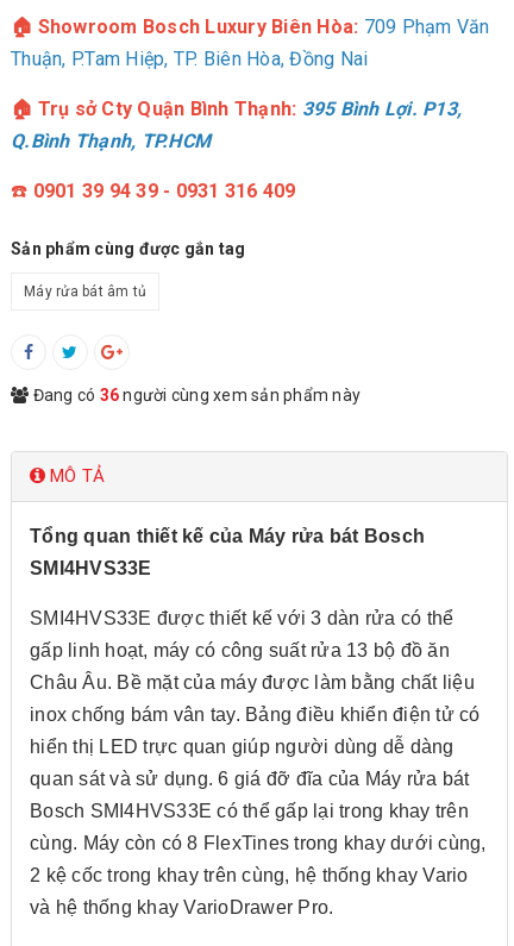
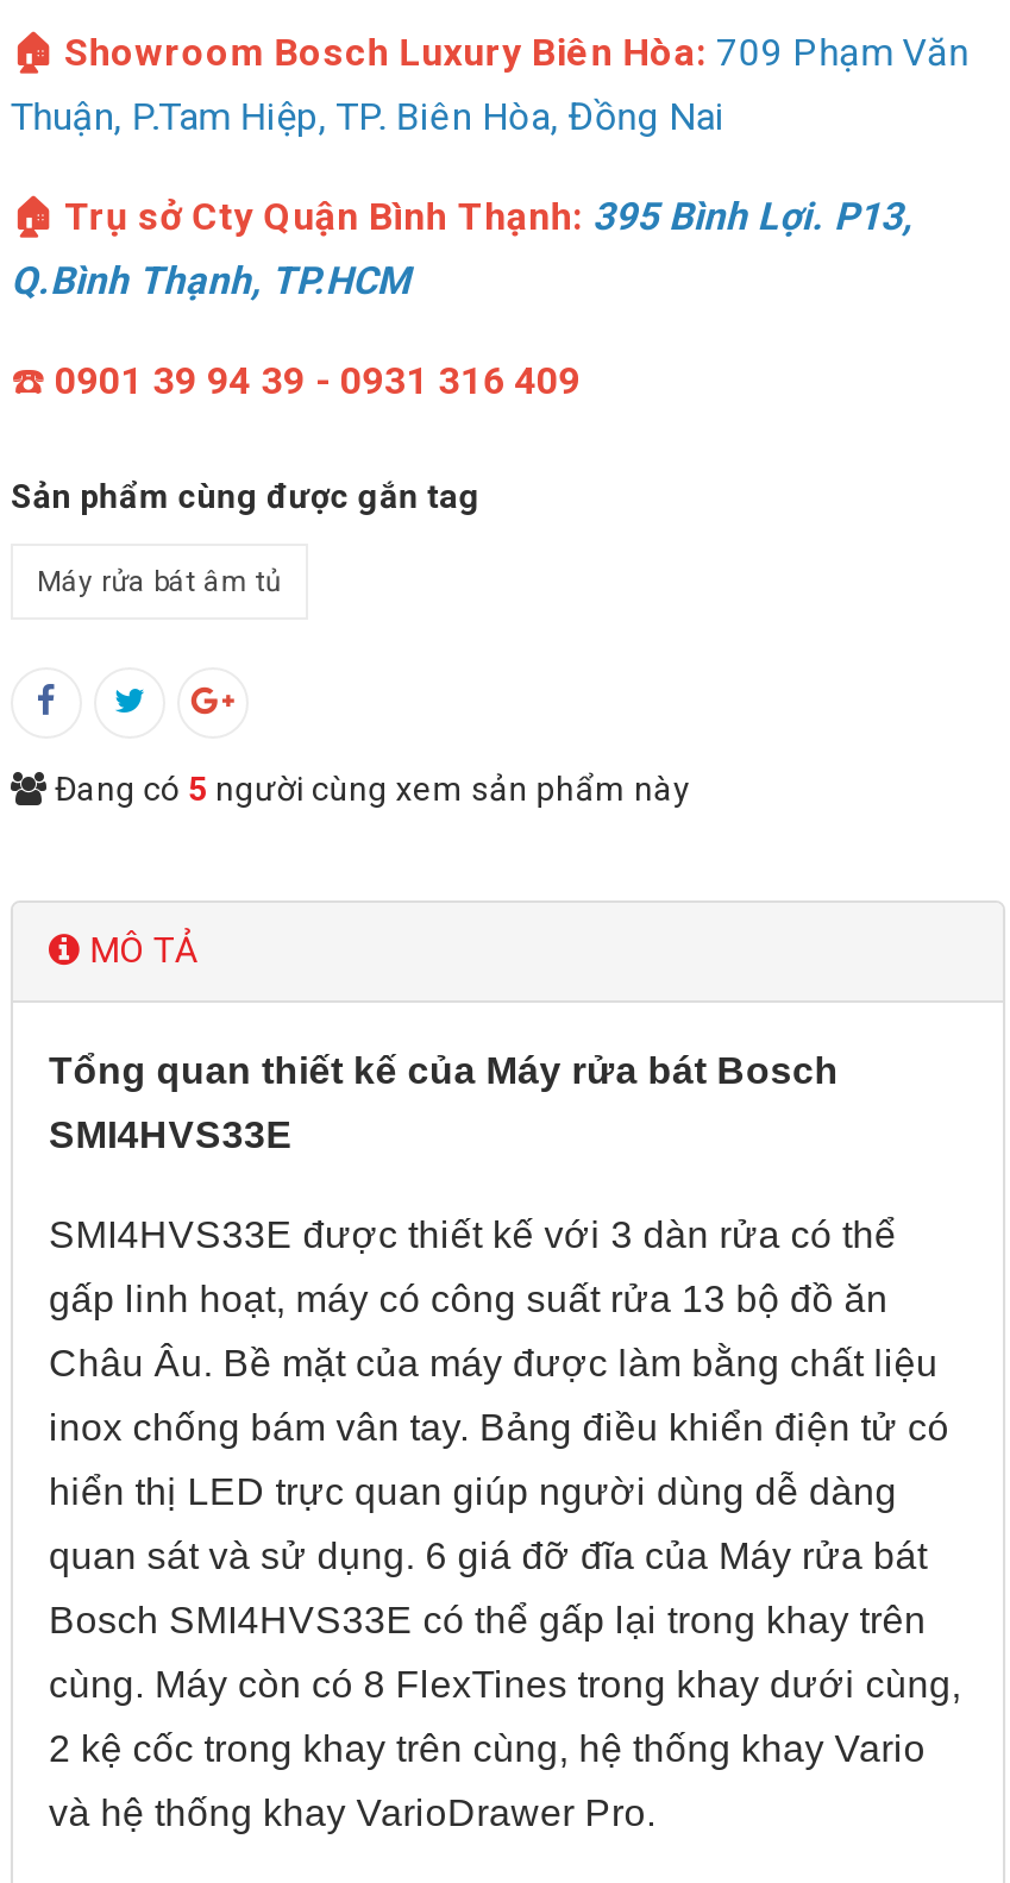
- Đang có 36 người cùng xem sản phẩm này
+ Đang có 5 người cùng xem sản phẩm này
